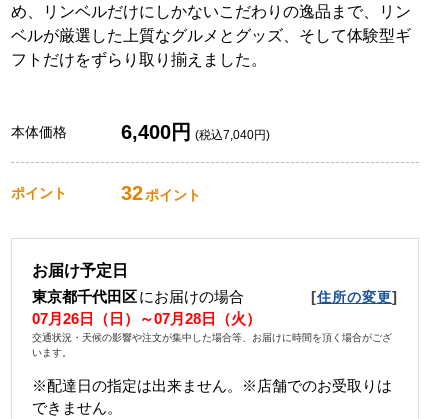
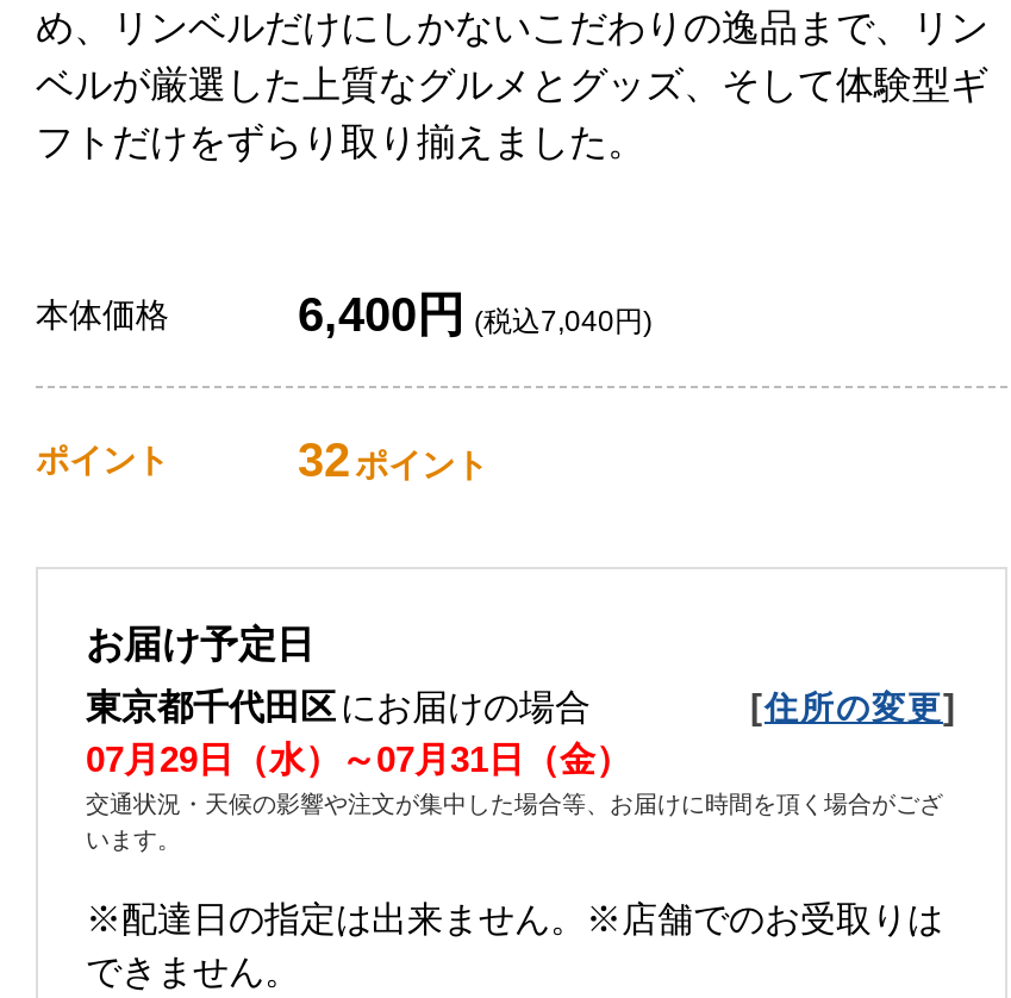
- 07月26日（日）～07月28日（火）
+ 07月29日（水）～07月31日（金）
